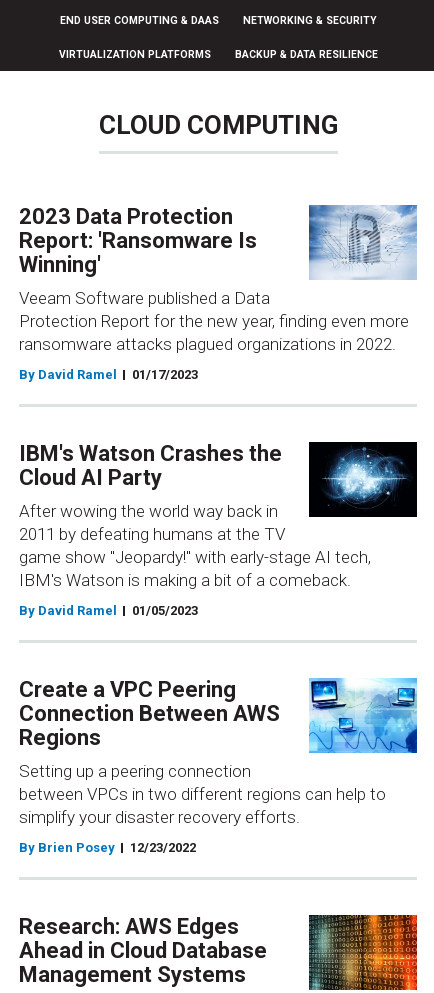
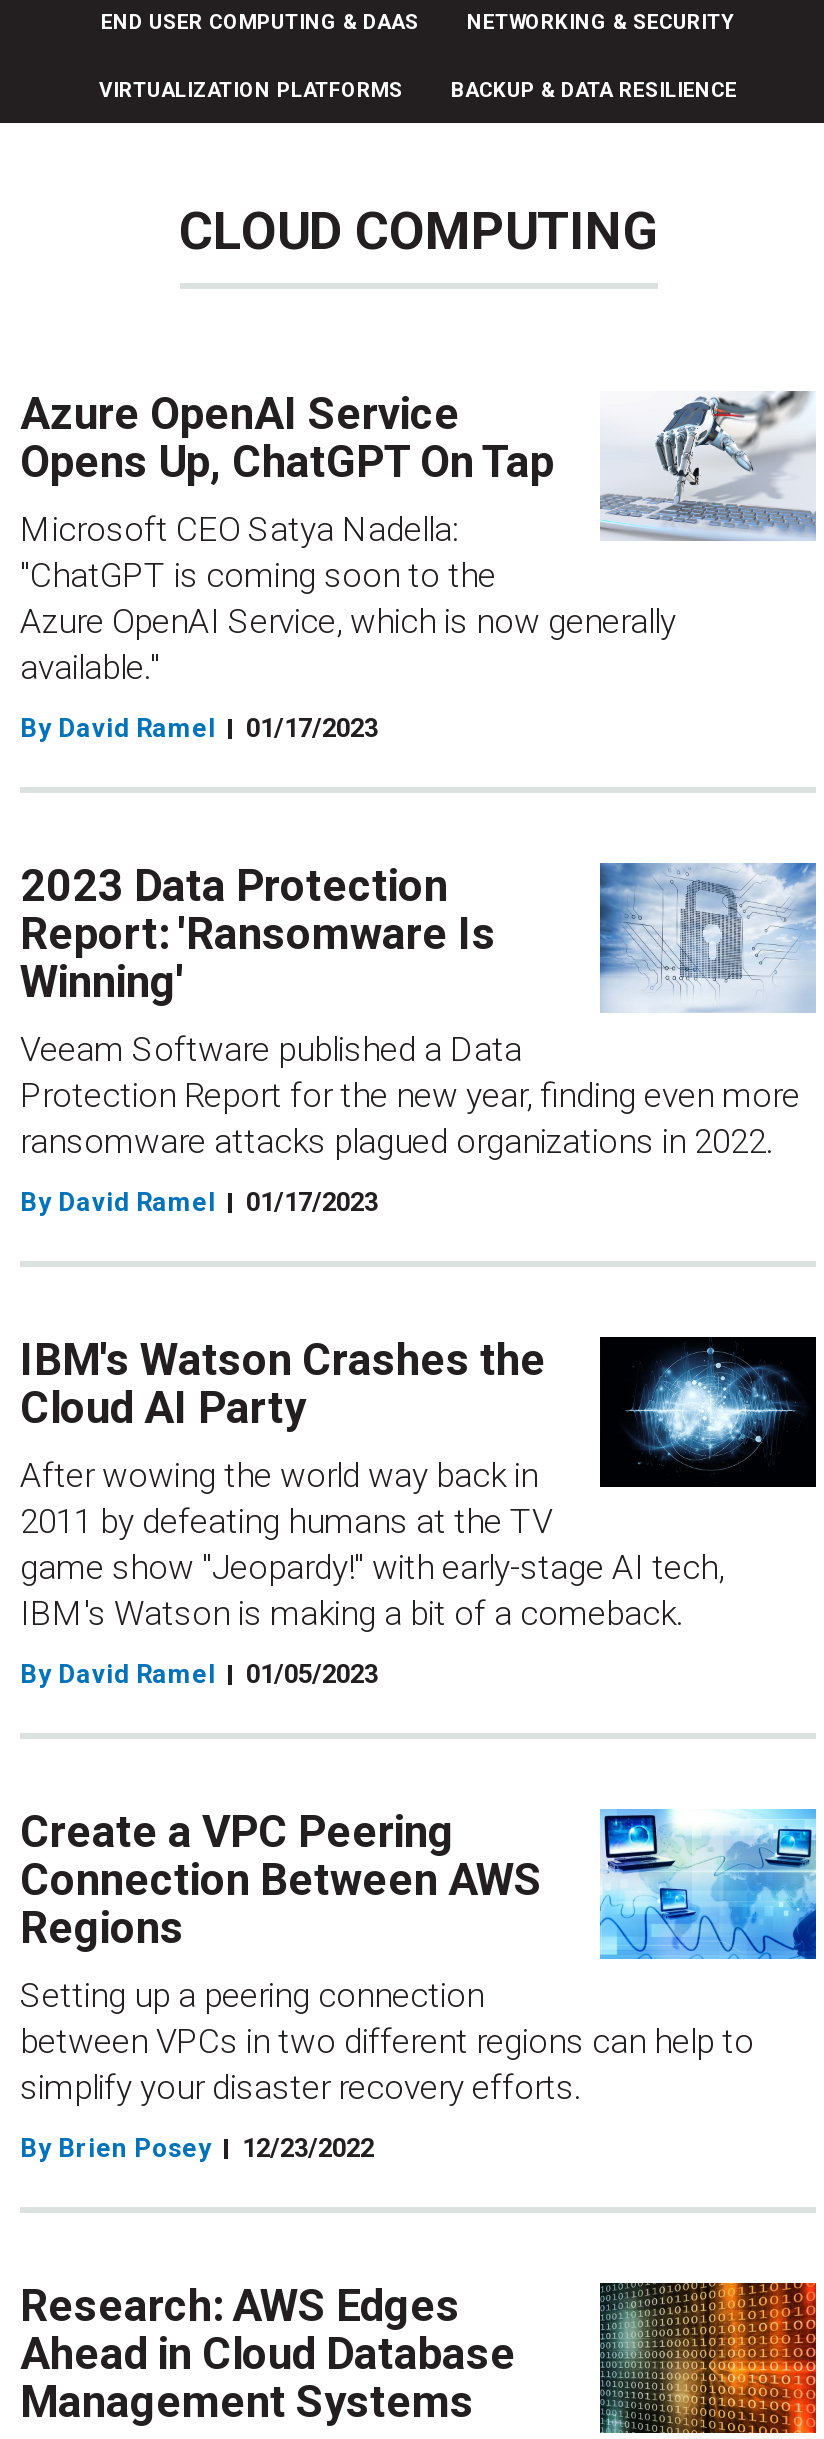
+ [image]
+ Azure OpenAI Service
+ Opens Up, ChatGPT On Tap
+ Microsoft CEO Satya Nadella:
+ "ChatGPT is coming soon to the
+ Azure OpenAI Service, which is now generally
+ available."
+ By David Ramel
+ 01/17/2023
